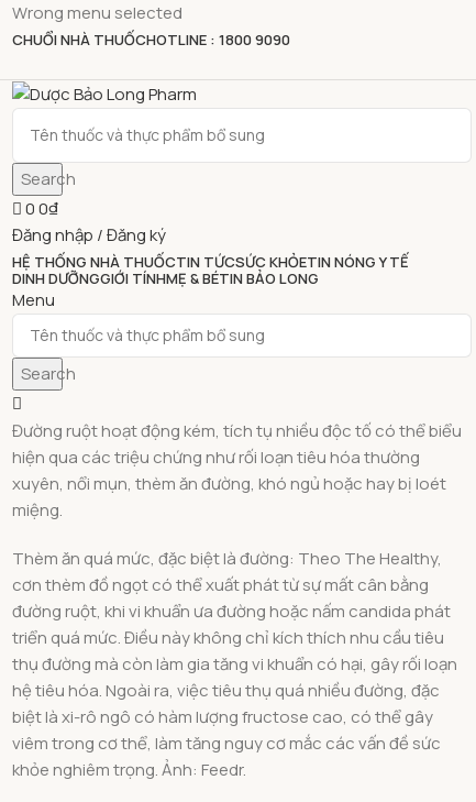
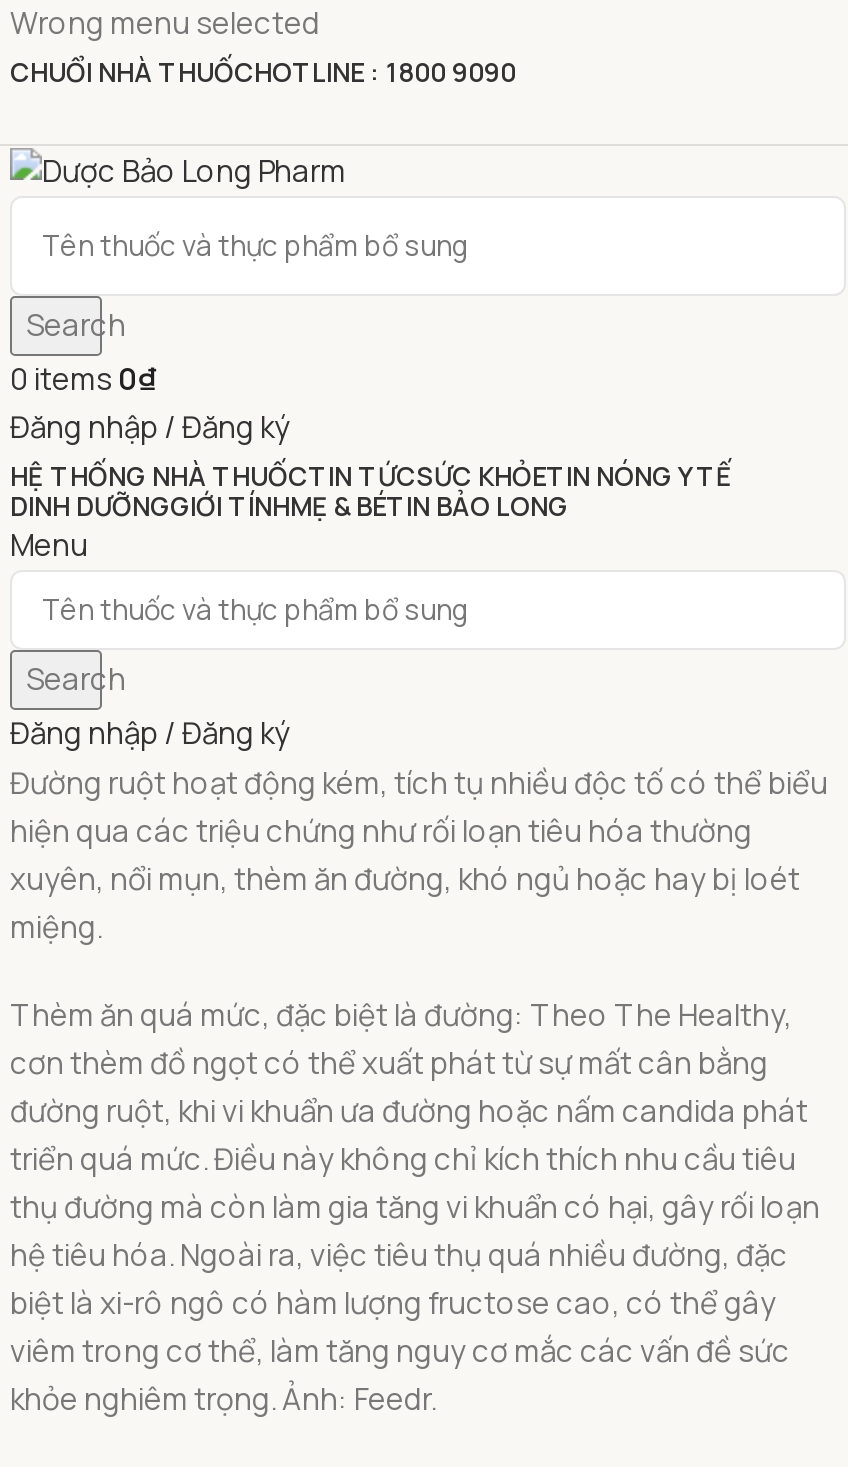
- 0 0₫
+ 0 items 0₫

+ Đăng nhập / Đăng ký
